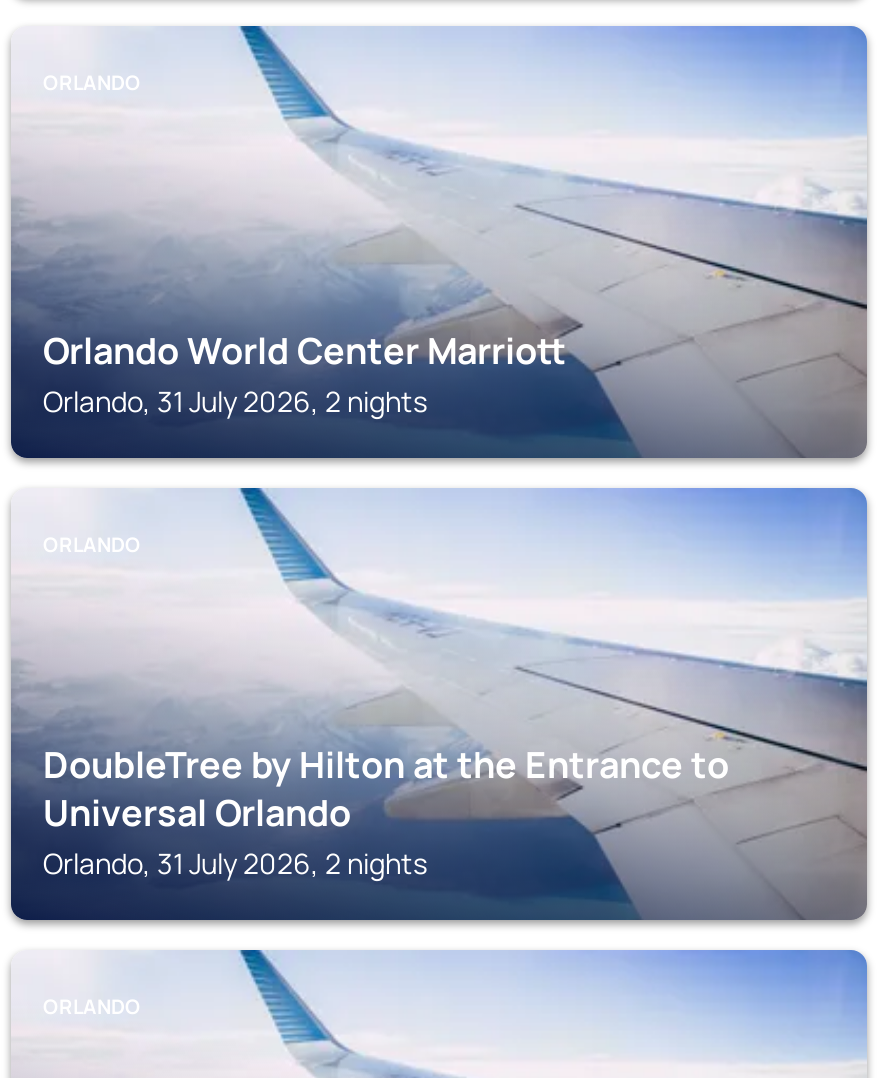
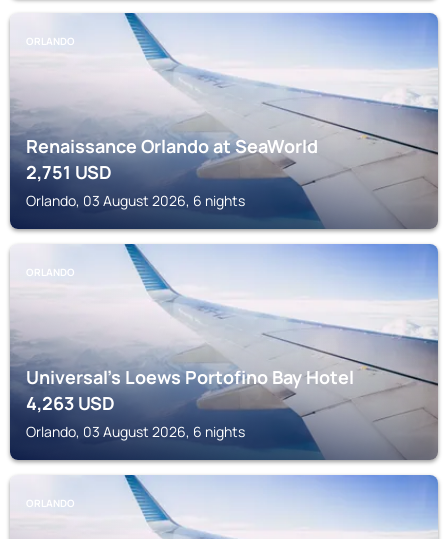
- Orlando World Center Marriott
- Orlando, 31 July 2026, 2 nights
+ Renaissance Orlando at SeaWorld
+ 2,751 USD
+ Orlando, 03 August 2026, 6 nights

- DoubleTree by Hilton at the Entrance to
- Universal Orlando
- Orlando, 31 July 2026, 2 nights
+ Universal’s Loews Portofino Bay Hotel
+ 4,263 USD
+ Orlando, 03 August 2026, 6 nights
